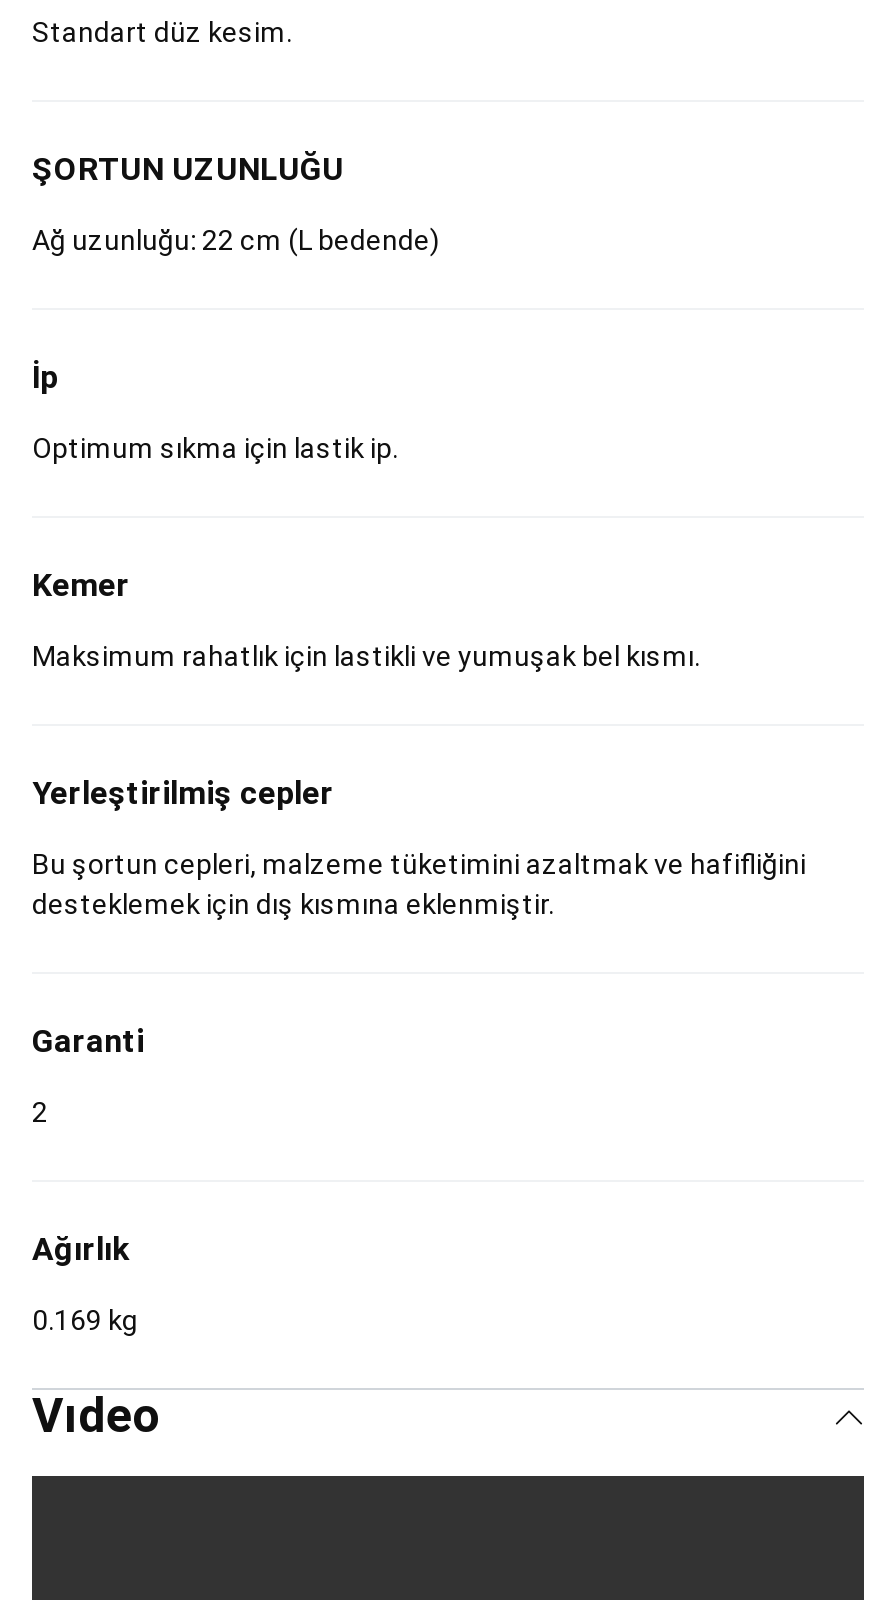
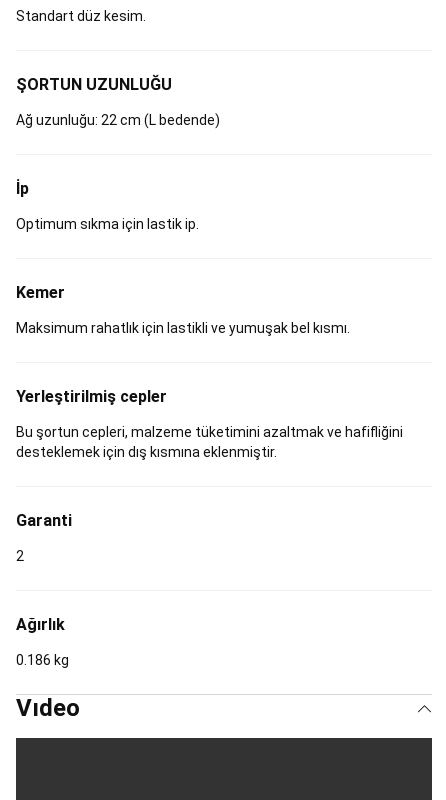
- 0.169 kg
+ 0.186 kg
